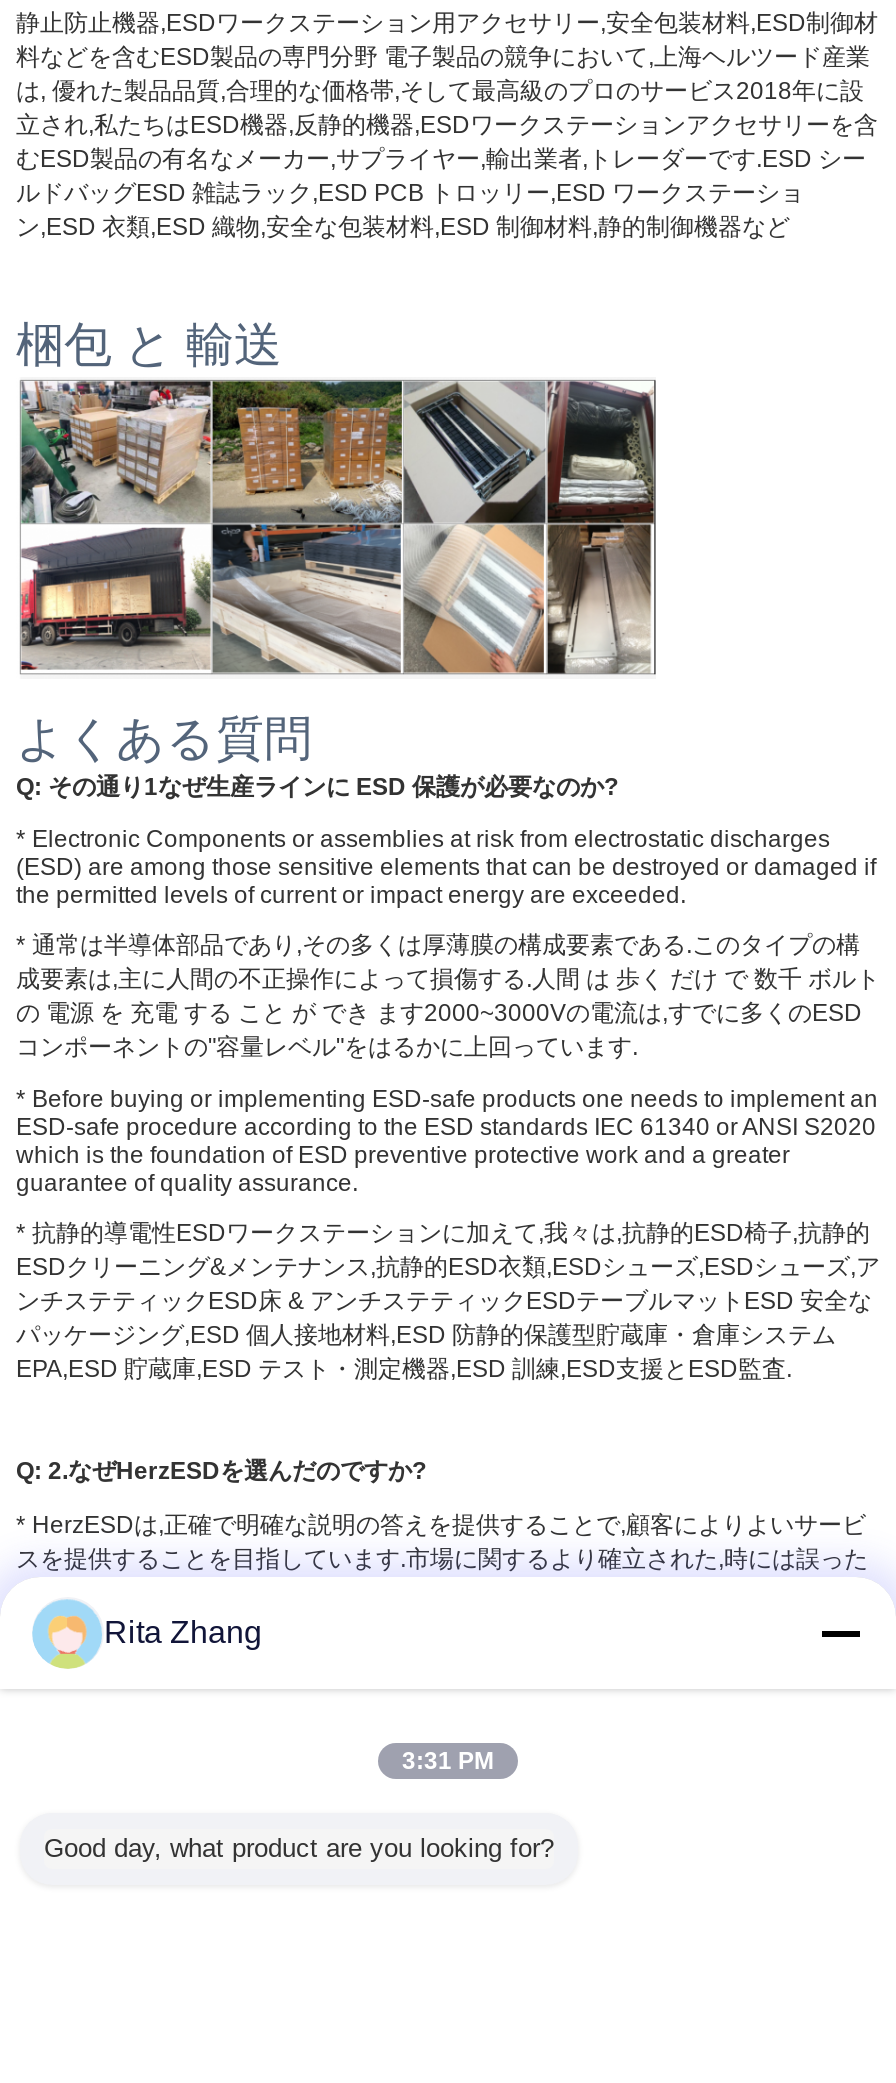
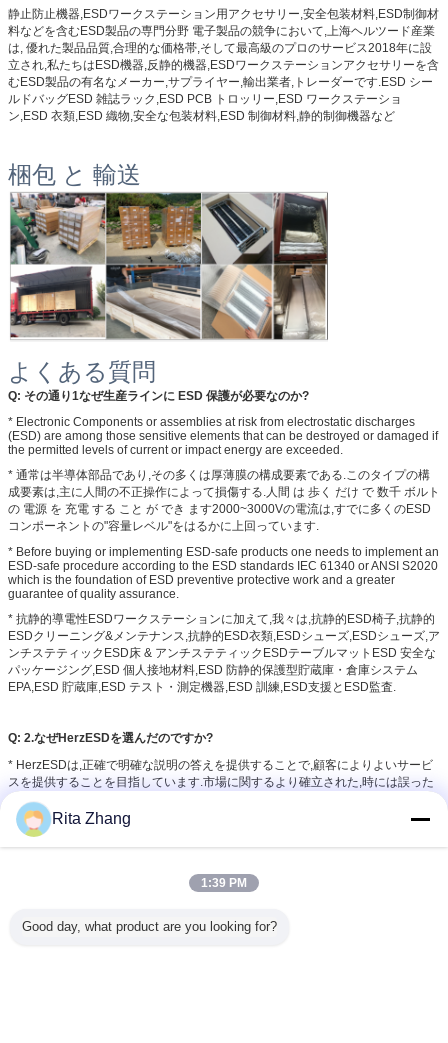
- 3:31 PM
+ 1:39 PM
